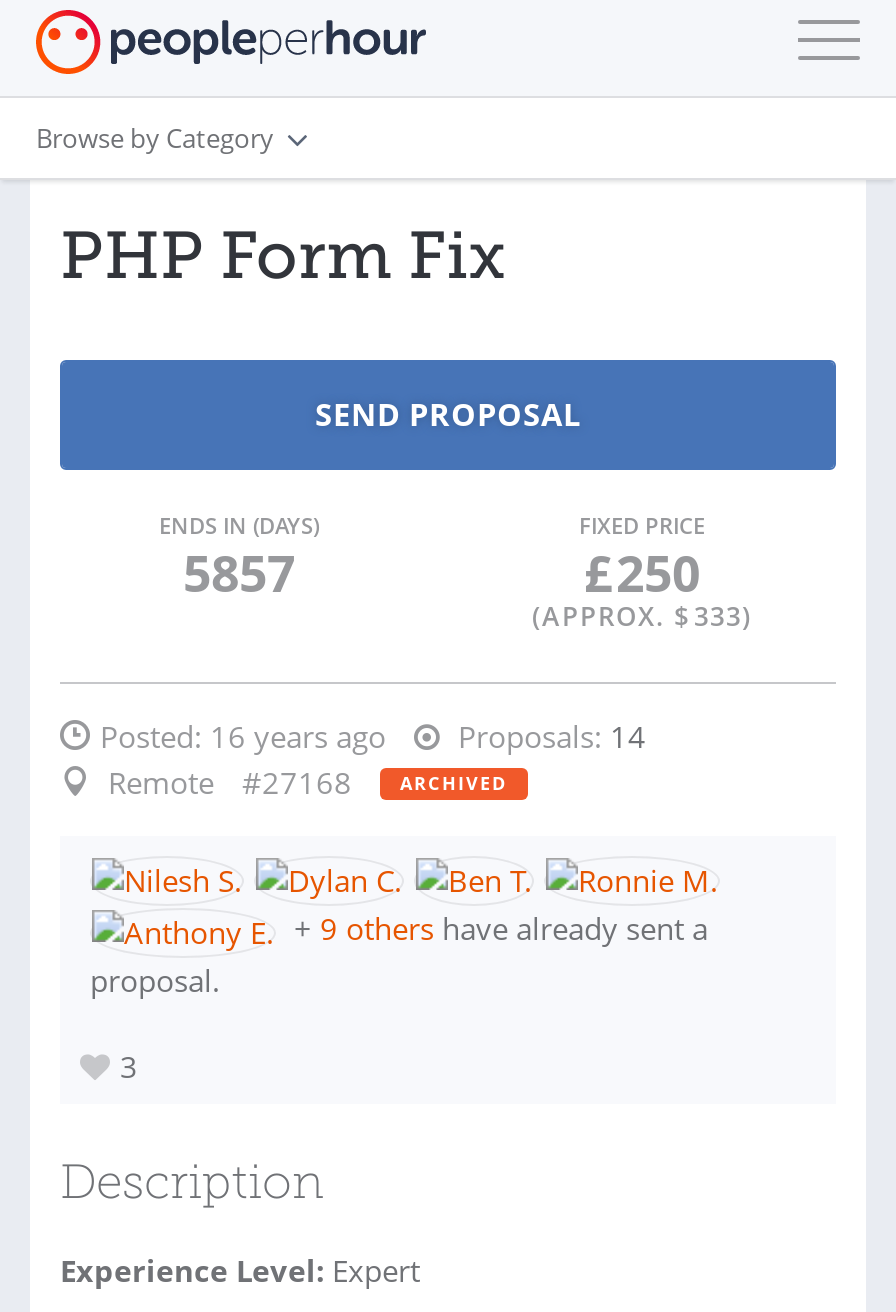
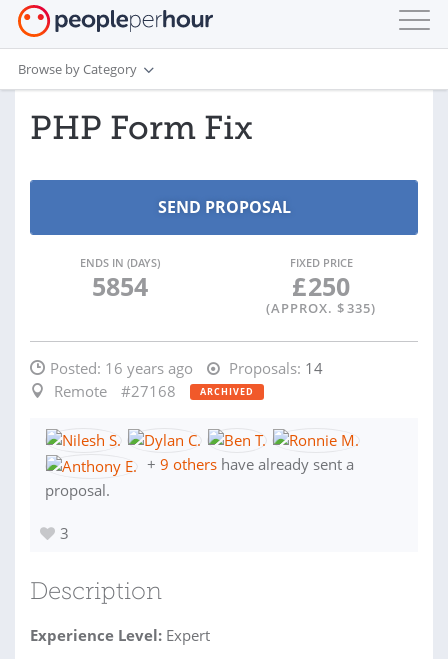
- 5857
+ 5854

- (APPROX. $ 333)
+ (APPROX. $ 335)
